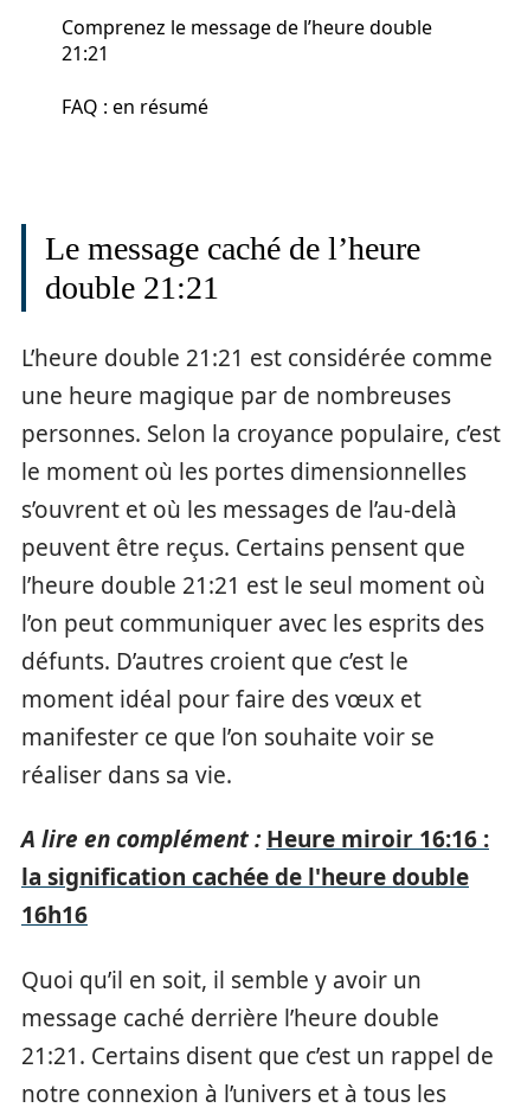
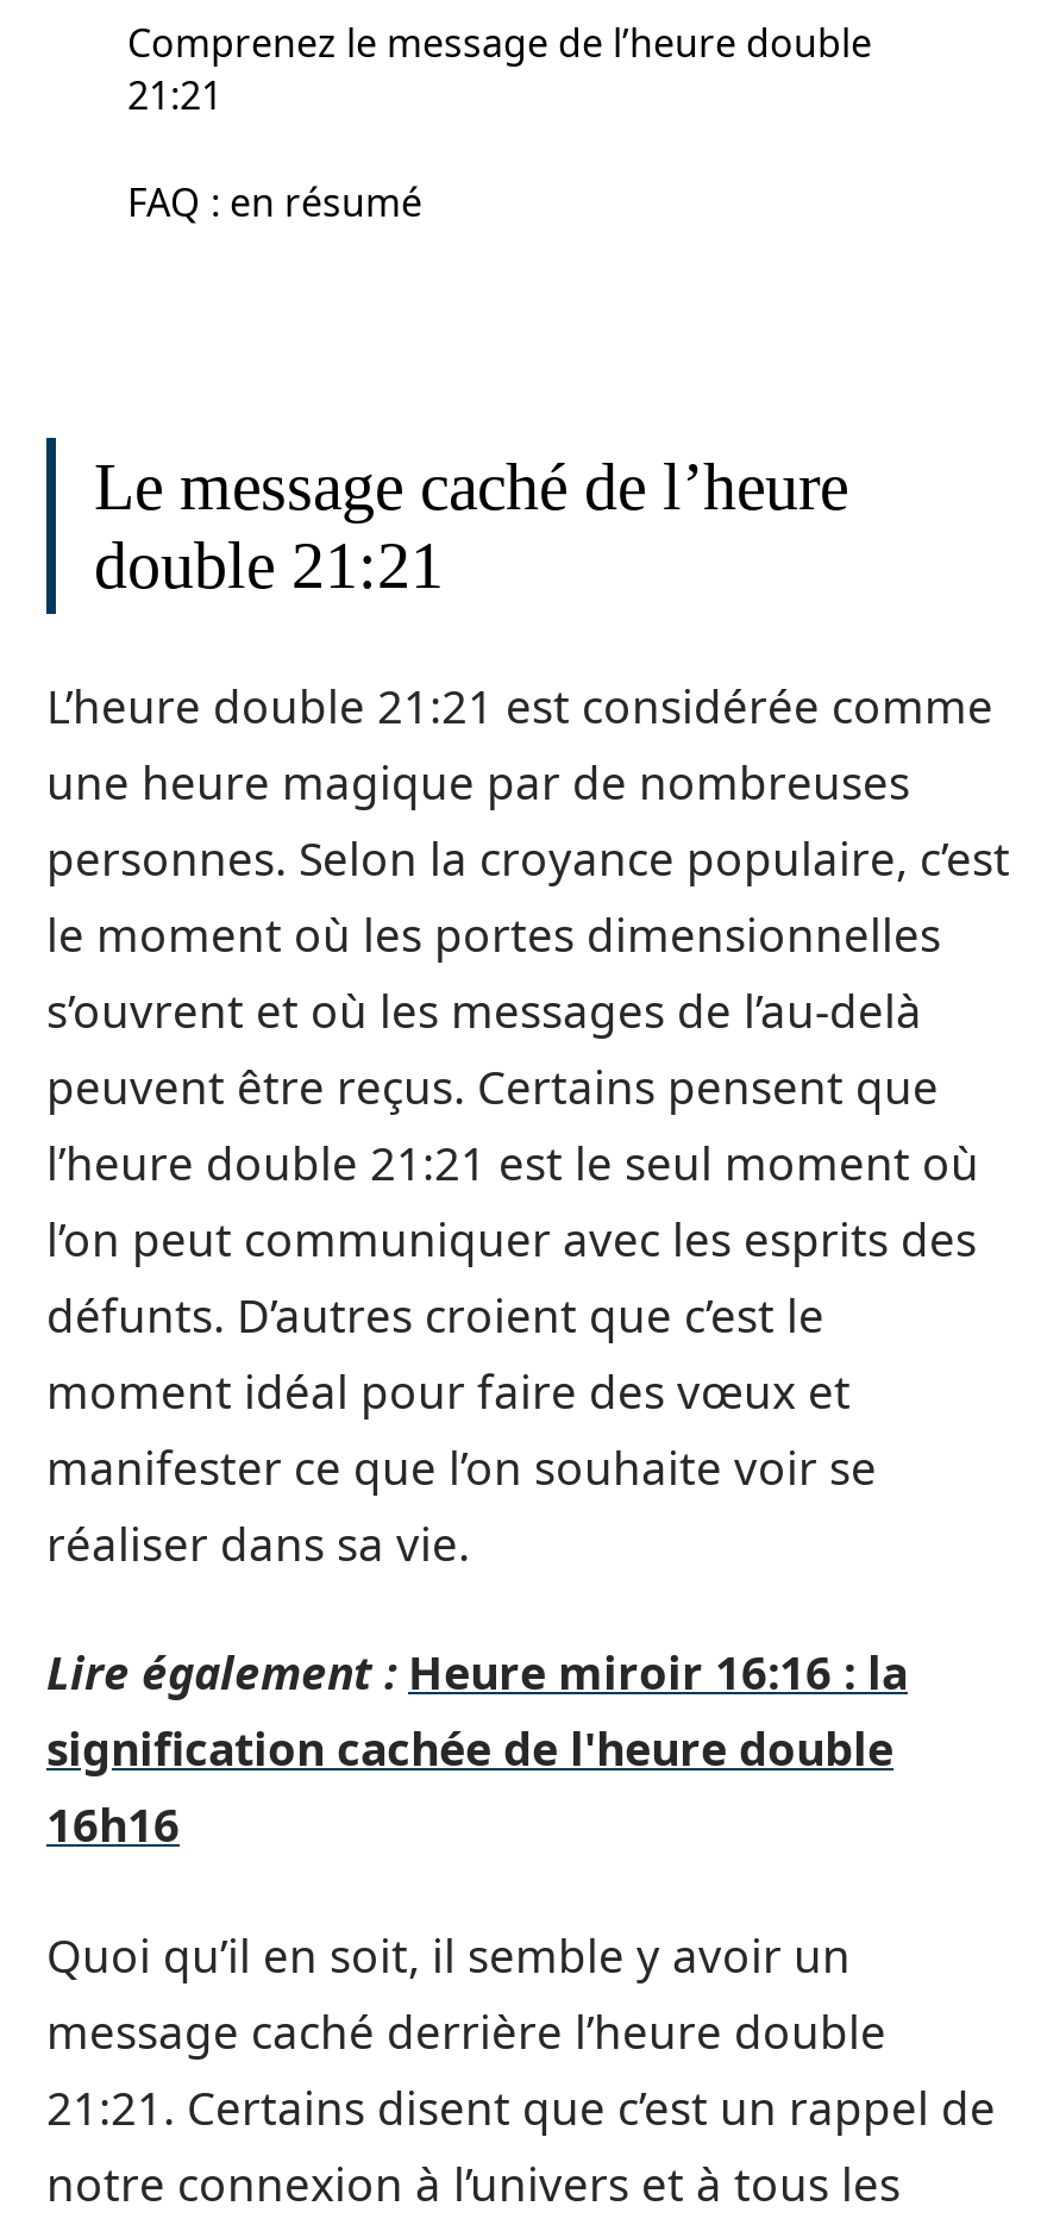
- A lire en complément : Heure miroir 16:16 :
- la signification cachée de l'heure double
+ Lire également : Heure miroir 16:16 : la
+ signification cachée de l'heure double
